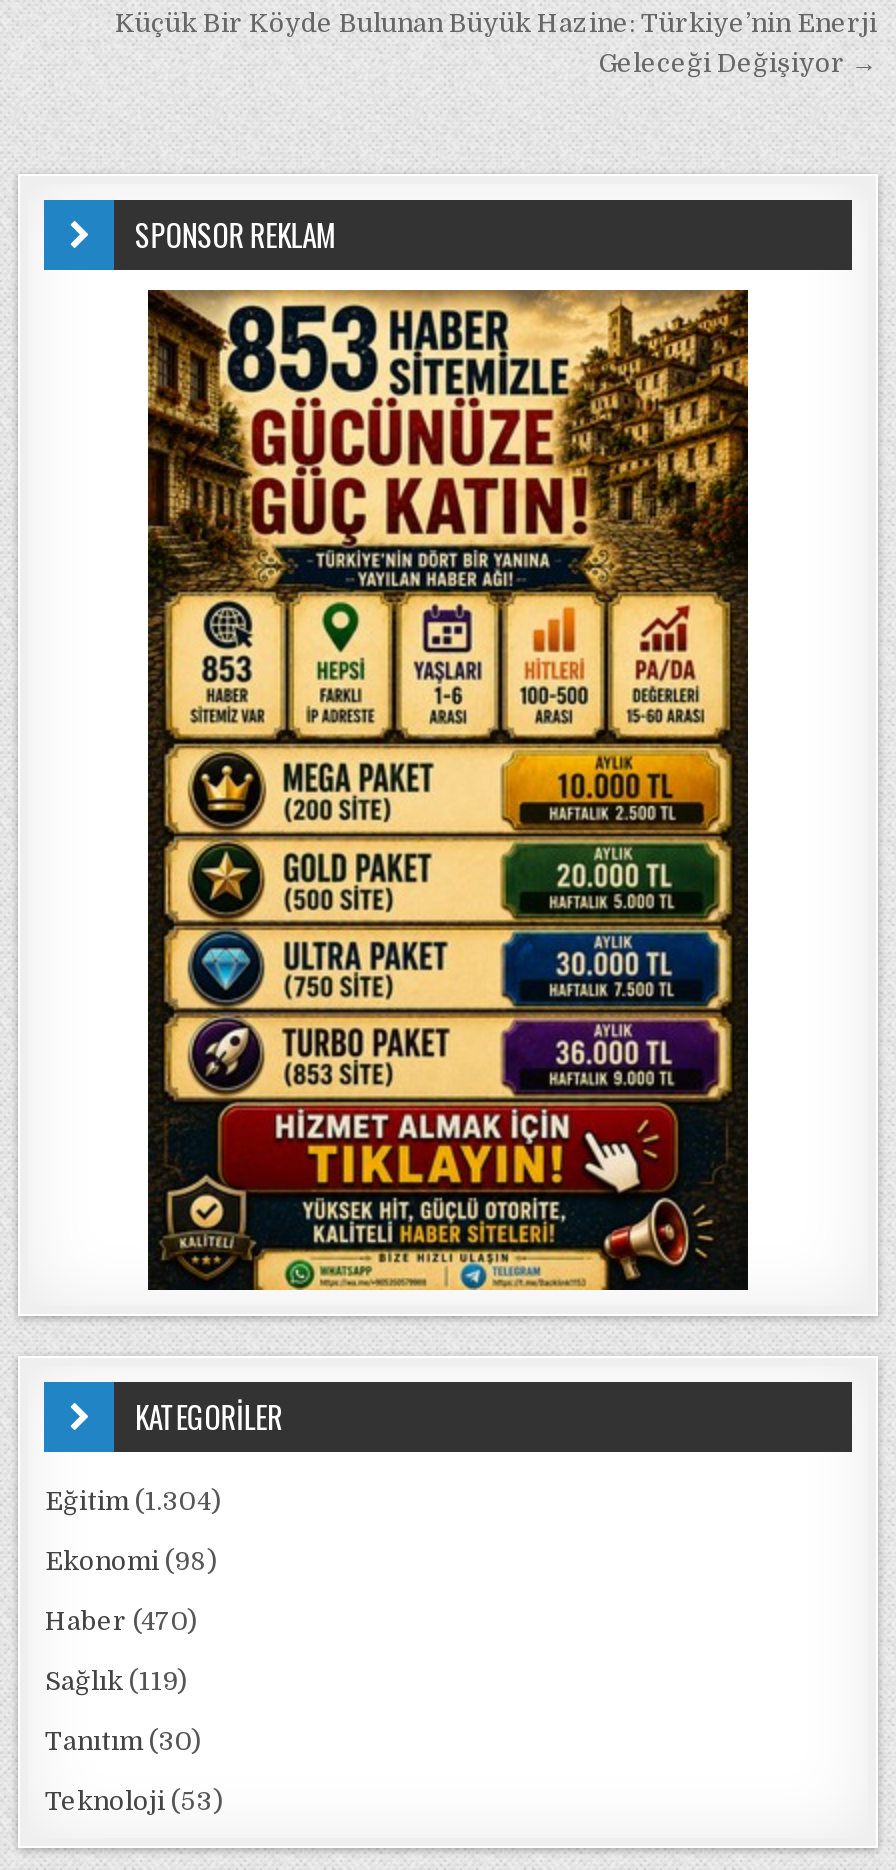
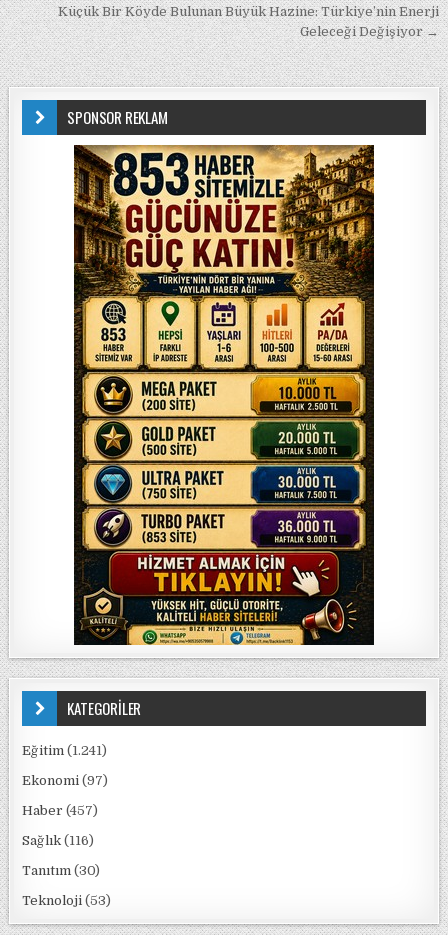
- Eğitim (1.304)
+ Eğitim (1.241)

- Ekonomi (98)
+ Ekonomi (97)

- Haber (470)
+ Haber (457)

- Sağlık (119)
+ Sağlık (116)
